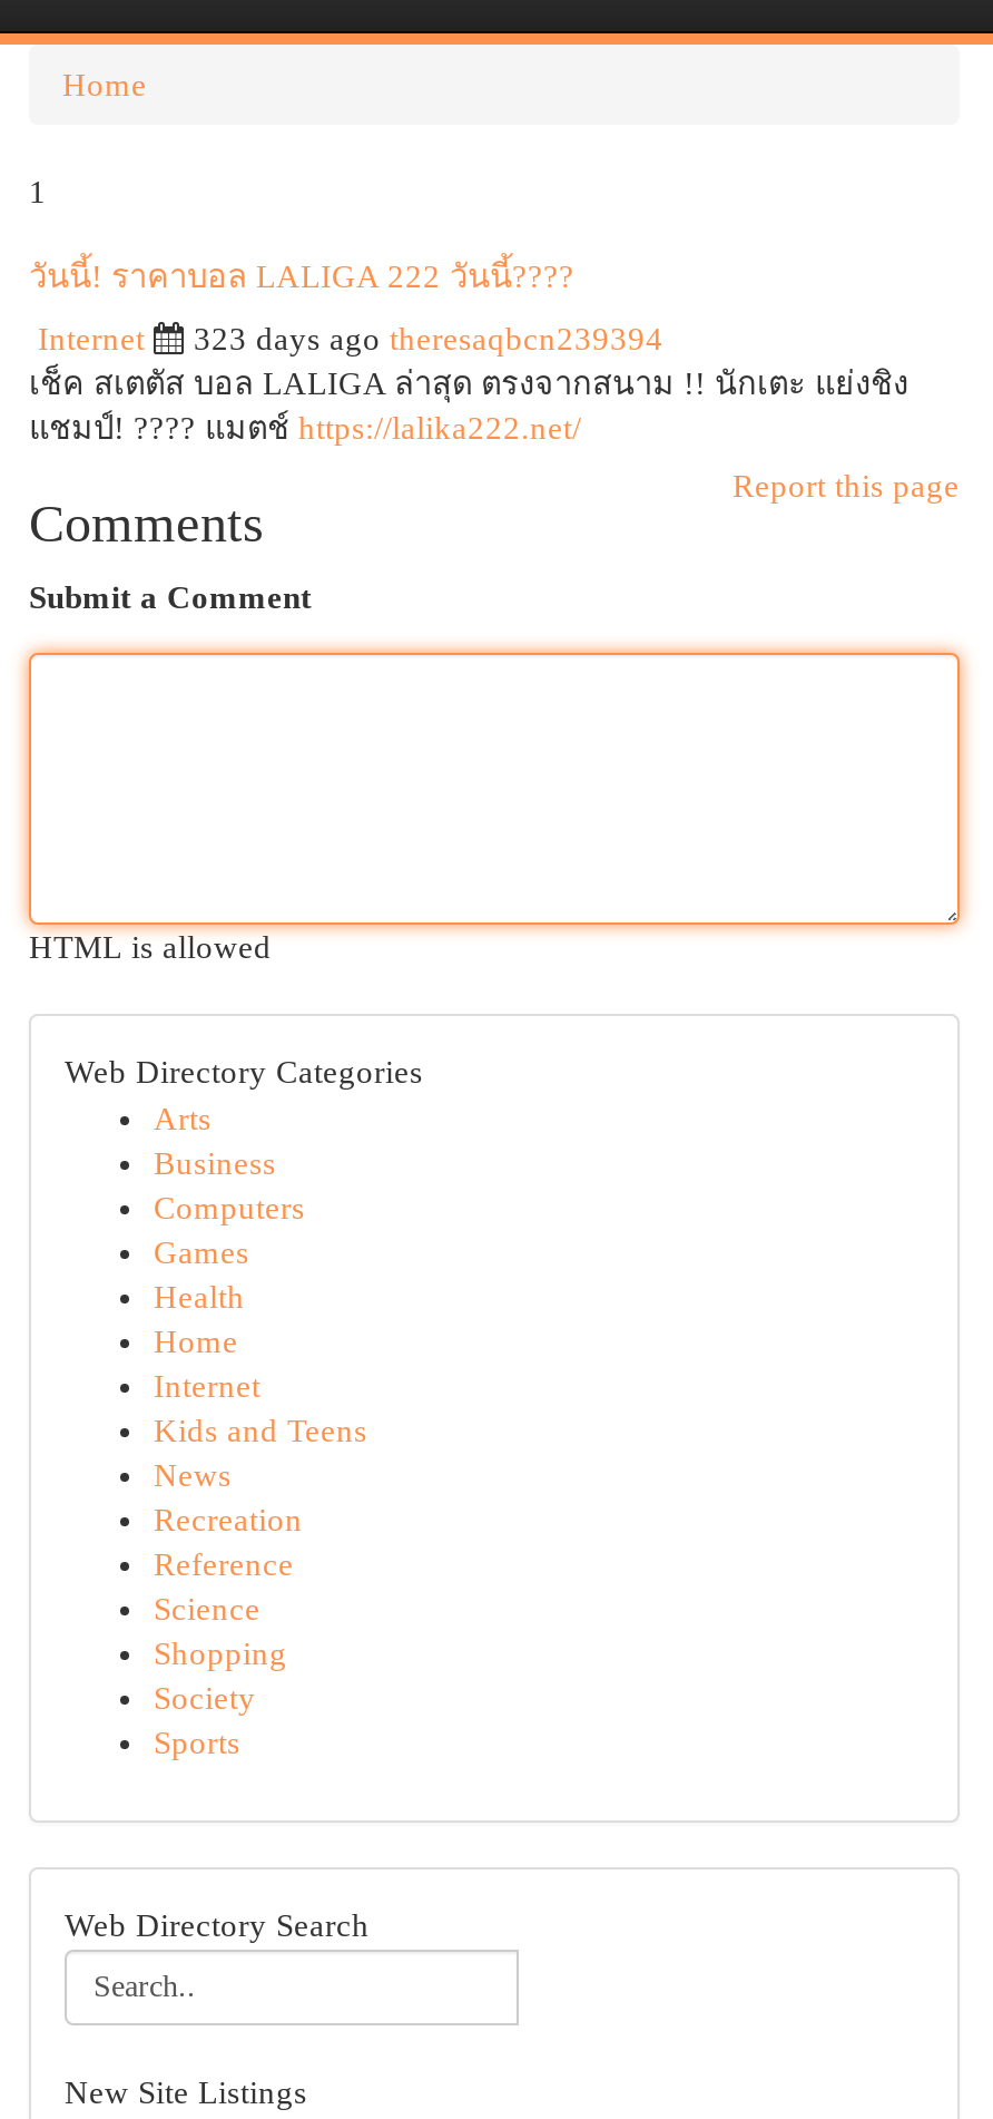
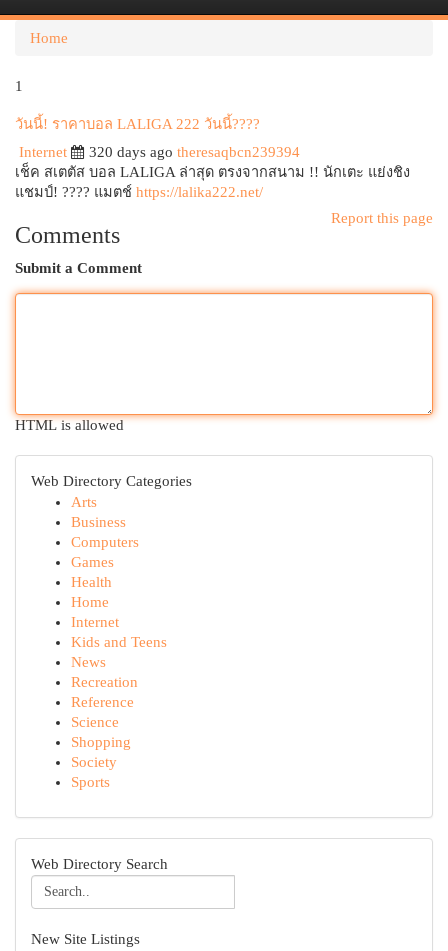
- 323 days ago theresaqbcn239394
+ 320 days ago theresaqbcn239394
